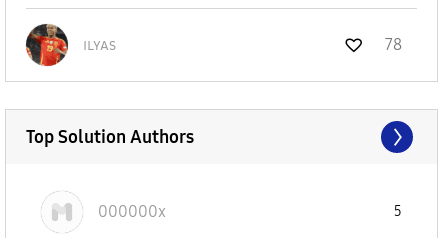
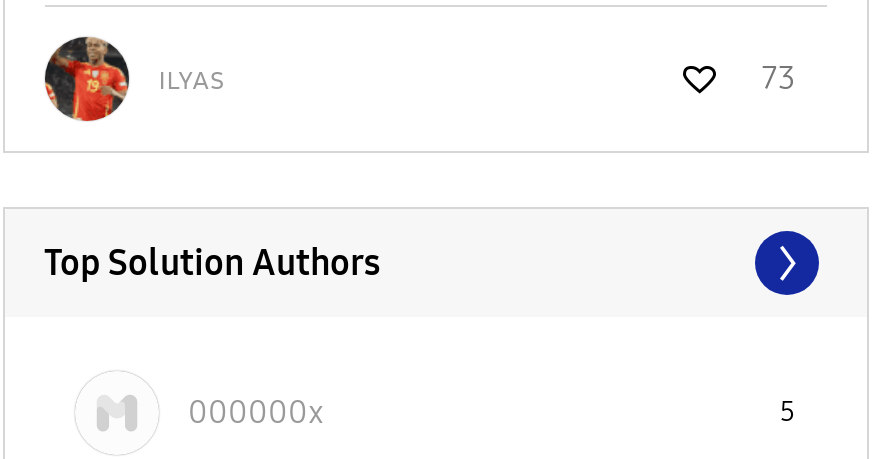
- 78
+ 73
